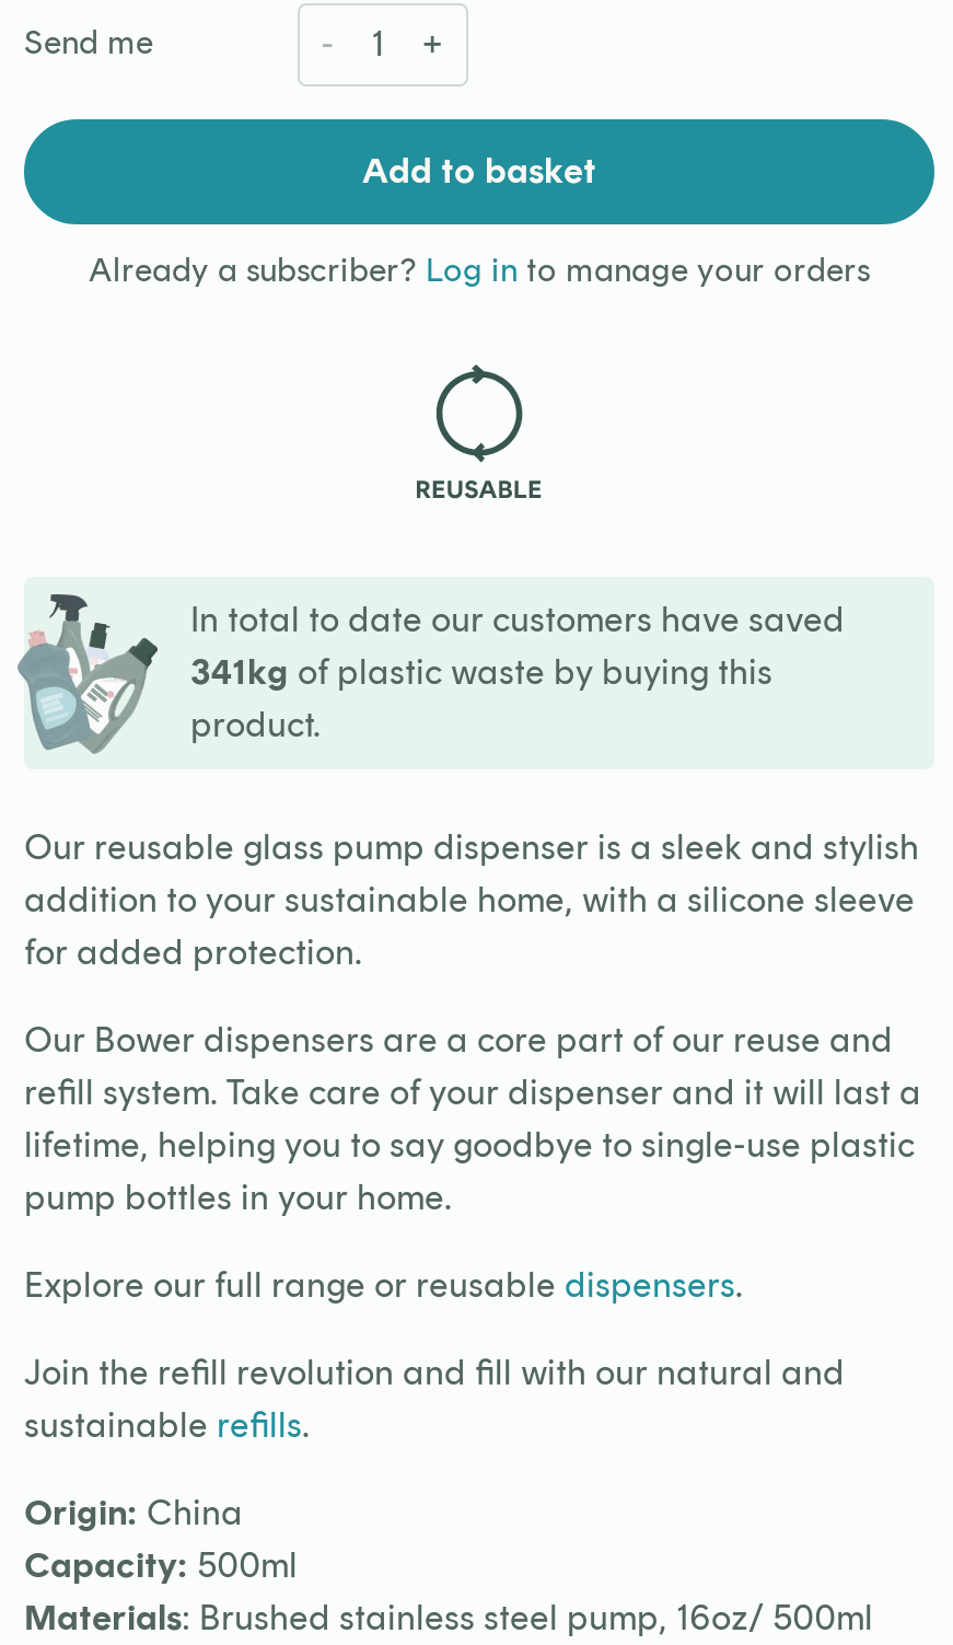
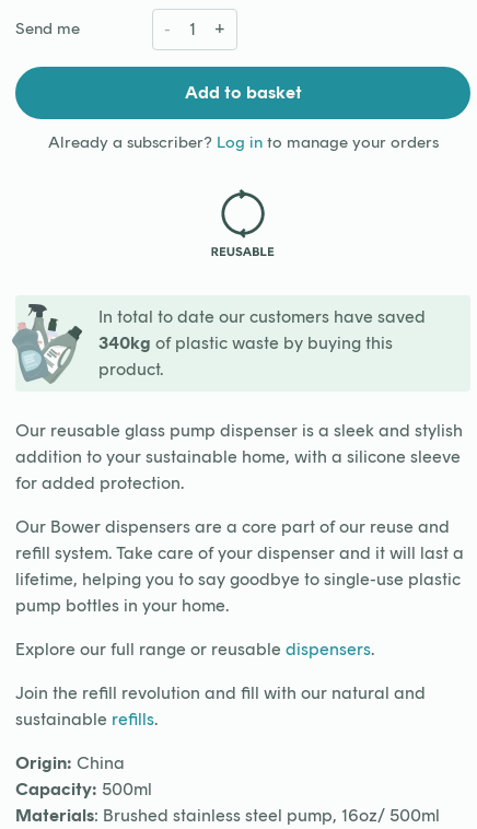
- 341kg of plastic waste by buying this
+ 340kg of plastic waste by buying this
